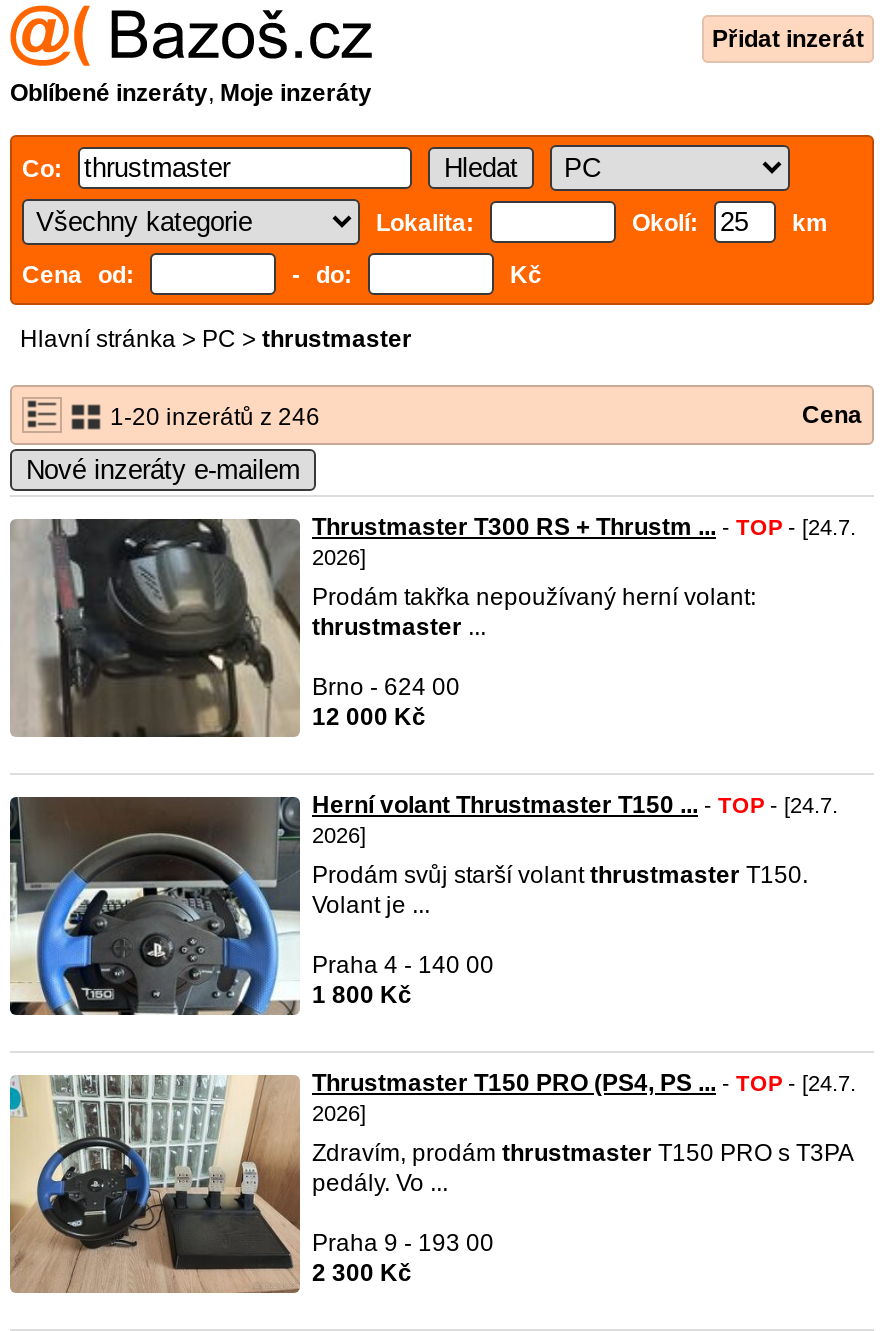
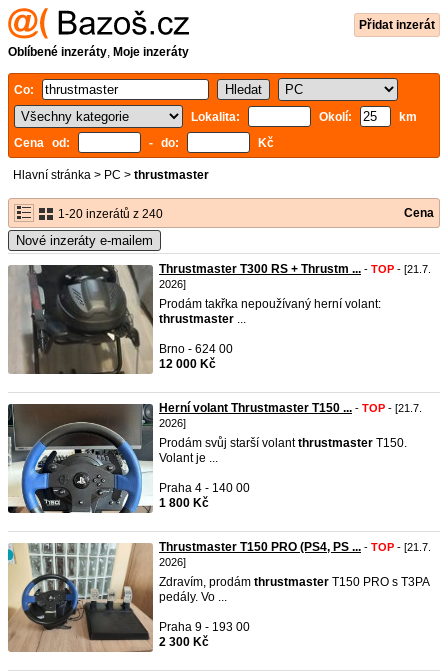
- 1-20 inzerátů z 246
+ 1-20 inzerátů z 240

- Thrustmaster T300 RS + Thrustm ... - TOP - [24.7.
+ Thrustmaster T300 RS + Thrustm ... - TOP - [21.7.

- Herní volant Thrustmaster T150 ... - TOP - [24.7.
+ Herní volant Thrustmaster T150 ... - TOP - [21.7.

- Thrustmaster T150 PRO (PS4, PS ... - TOP - [24.7.
+ Thrustmaster T150 PRO (PS4, PS ... - TOP - [21.7.
